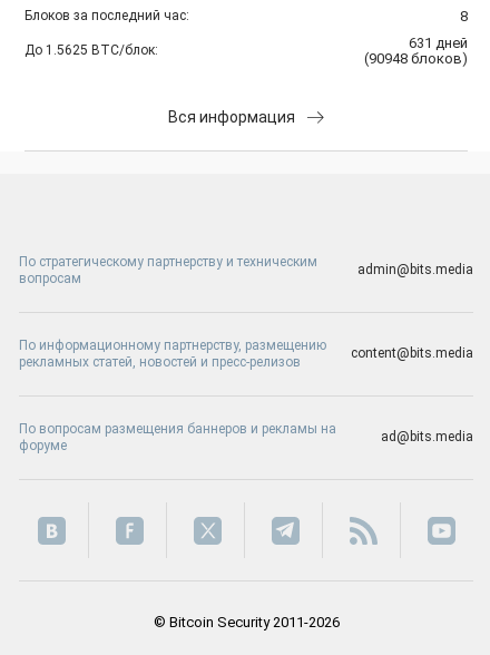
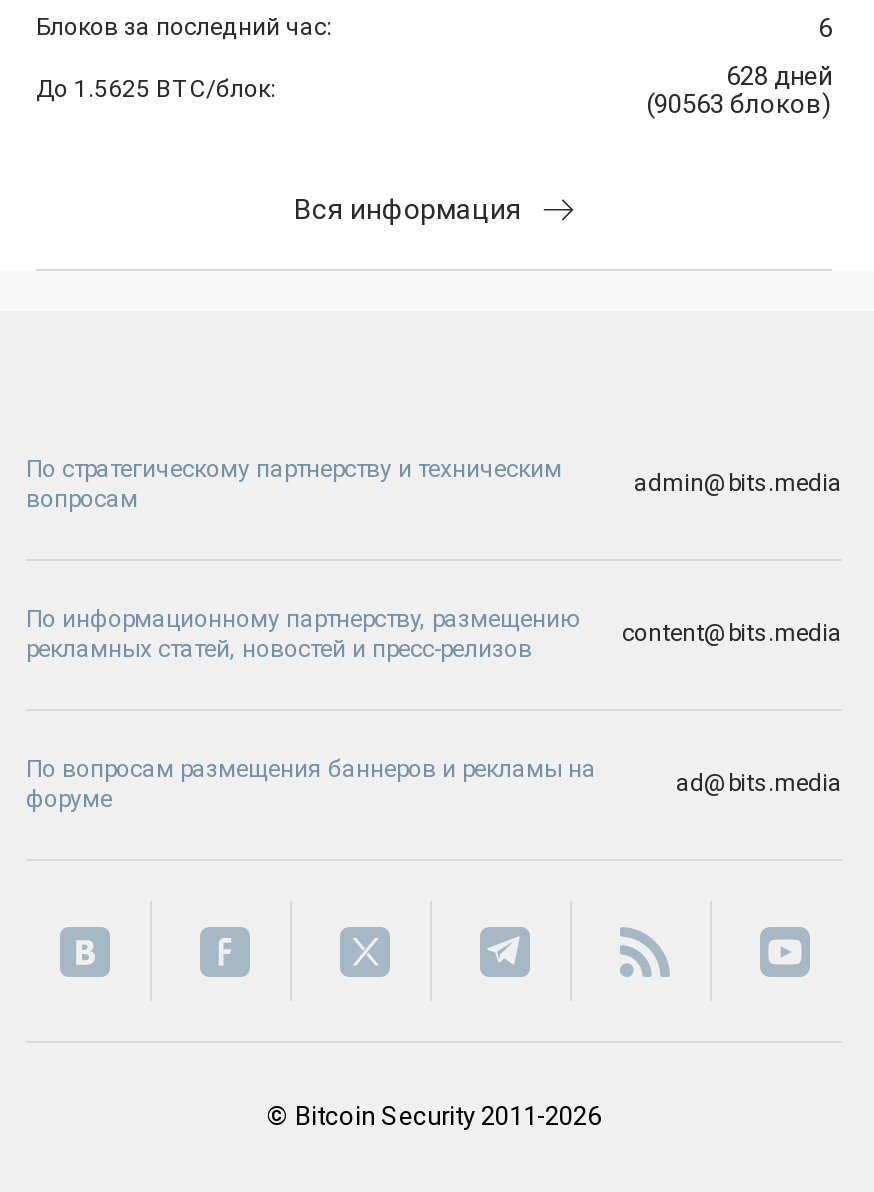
- 8
+ 6

- 631 дней
+ 628 дней

- (90948 блоков)
+ (90563 блоков)
